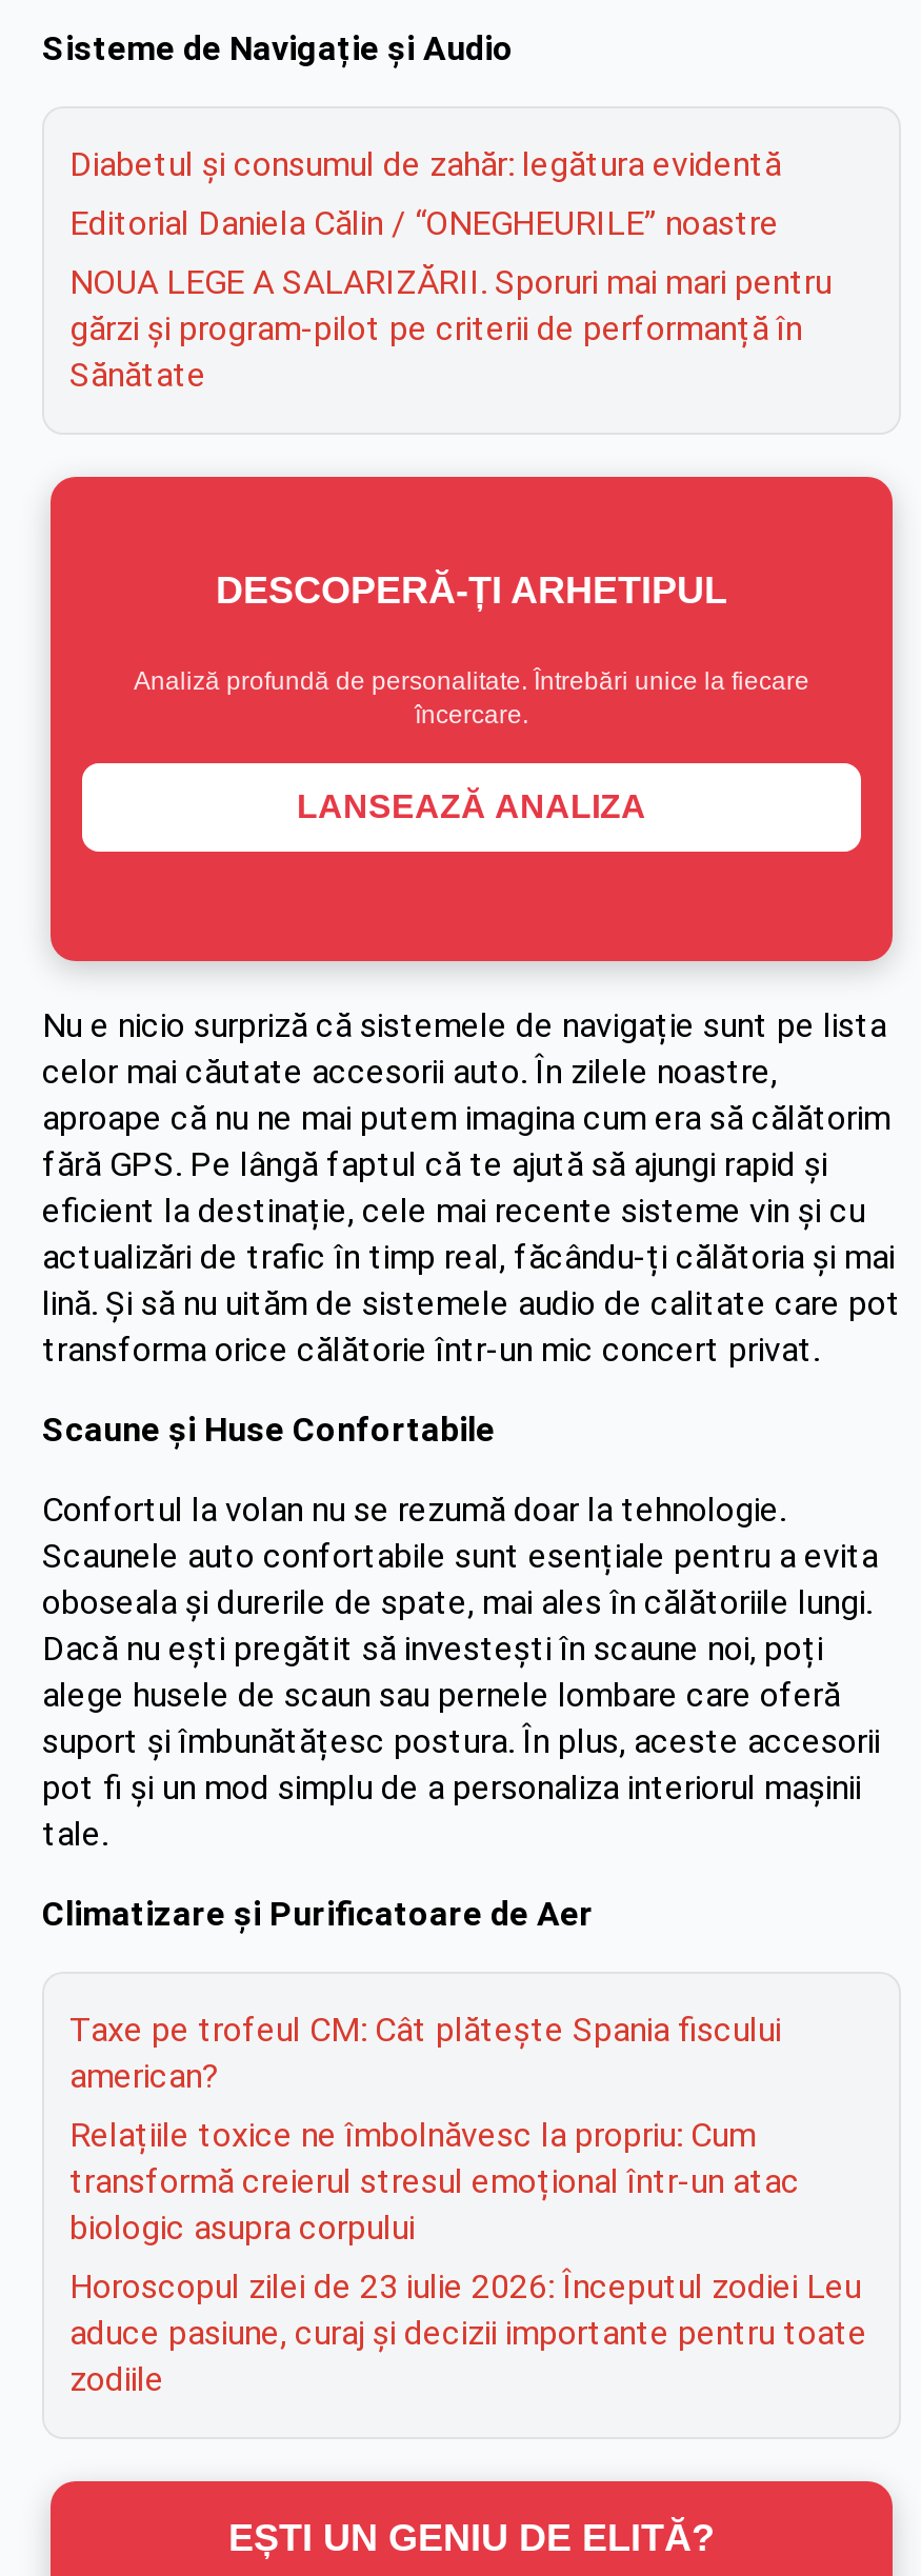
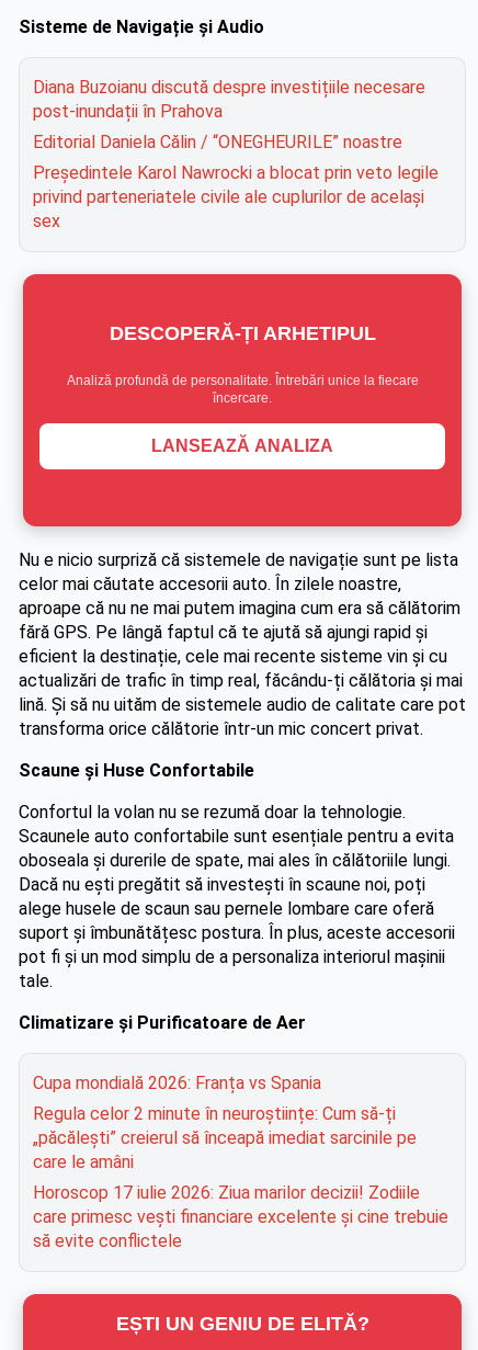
- Diabetul și consumul de zahăr: legătura evidentă
+ Diana Buzoianu discută despre investițiile necesare
+ post-inundații în Prahova

moved down: Editorial Daniela Călin / “ONEGHEURILE” noastre

- NOUA LEGE A SALARIZĂRII. Sporuri mai mari pentru
- gărzi și program-pilot pe criterii de performanță în
- Sănătate
+ Președintele Karol Nawrocki a blocat prin veto legile
+ privind parteneriatele civile ale cuplurilor de același
+ sex

moved down: DESCOPERĂ-ȚI ARHETIPUL | Analiză profundă de personalitate. Întrebări unice la fiecare | încercare. | ... | tale. | Climatizare și Purificatoare de Aer

- Taxe pe trofeul CM: Cât plătește Spania fiscului
- american?
+ Cupa mondială 2026: Franța vs Spania

- Relațiile toxice ne îmbolnăvesc la propriu: Cum
- transformă creierul stresul emoțional într-un atac
- biologic asupra corpului
+ Regula celor 2 minute în neuroștiințe: Cum să-ți
+ „păcălești” creierul să înceapă imediat sarcinile pe
+ care le amâni

- Horoscopul zilei de 23 iulie 2026: Începutul zodiei Leu
- aduce pasiune, curaj și decizii importante pentru toate
- zodiile
+ Horoscop 17 iulie 2026: Ziua marilor decizii! Zodiile
+ care primesc vești financiare excelente și cine trebuie
+ să evite conflictele
